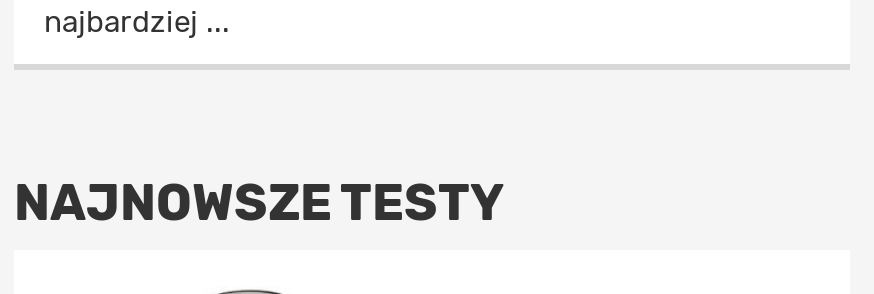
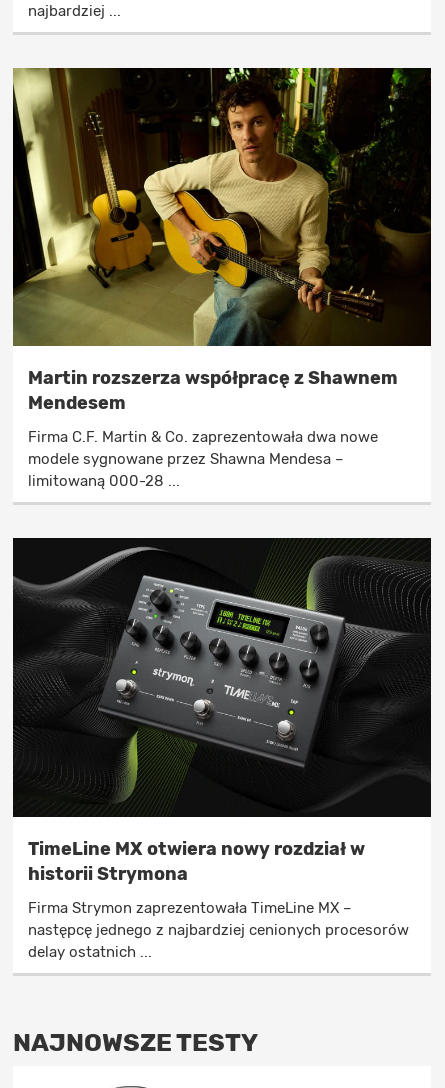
+ [image]
+ Martin rozszerza współpracę z Shawnem
+ Mendesem
+ Firma C.F. Martin & Co. zaprezentowała dwa nowe
+ modele sygnowane przez Shawna Mendesa –
+ limitowaną 000-28 ...

+ [image]
+ TimeLine MX otwiera nowy rozdział w
+ historii Strymona
+ Firma Strymon zaprezentowała TimeLine MX –
+ następcę jednego z najbardziej cenionych procesorów
+ delay ostatnich ...
